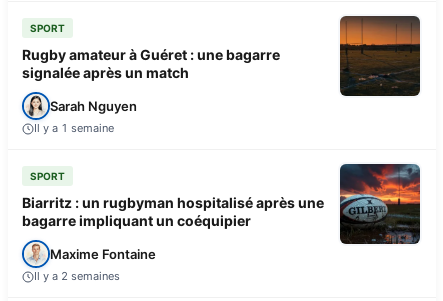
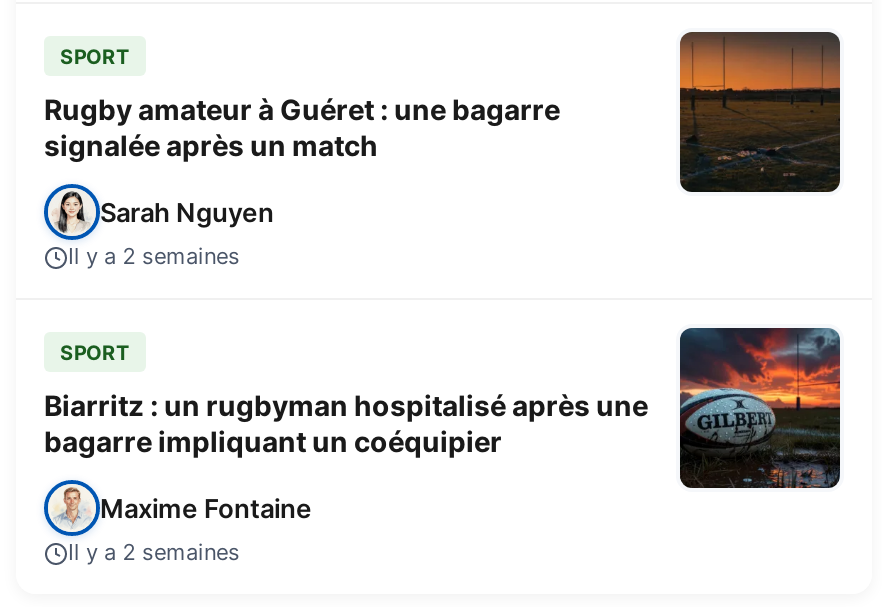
- Il y a 1 semaine
+ Il y a 2 semaines
